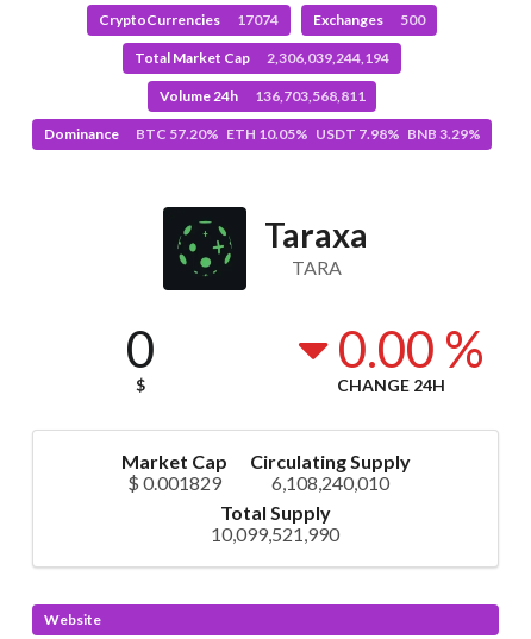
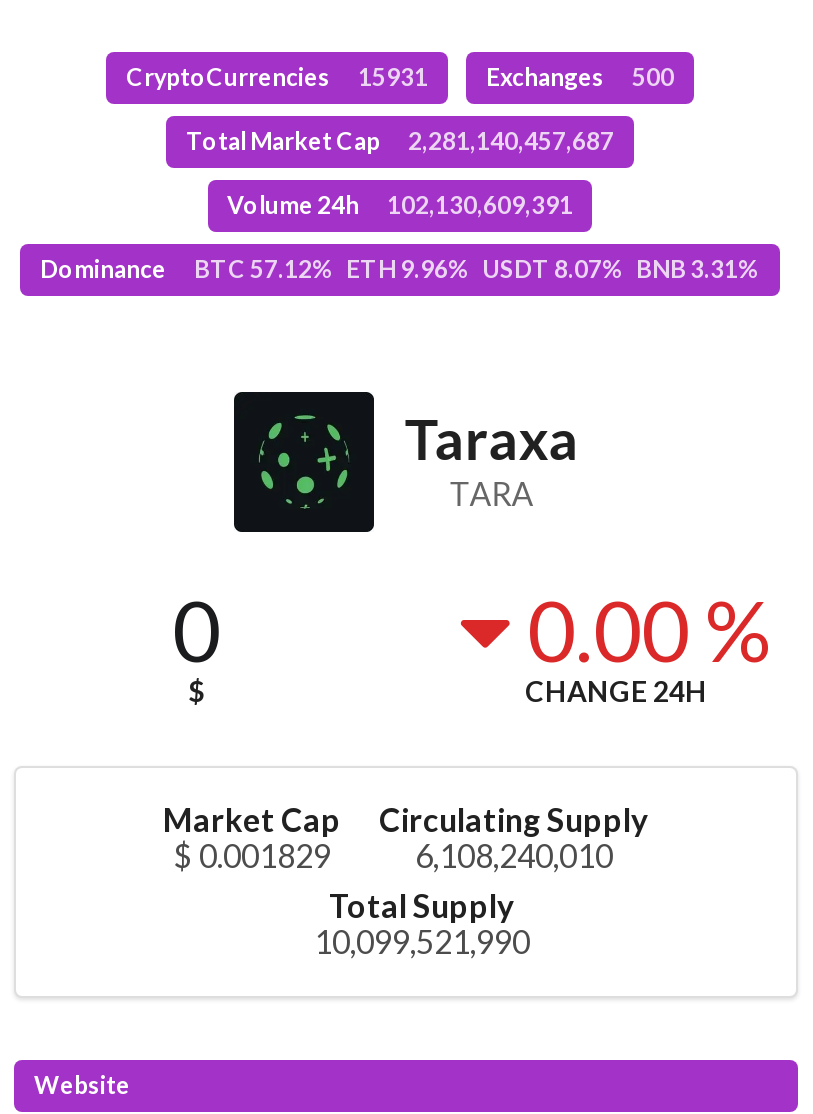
- CryptoCurrencies 17074 Exchanges 500
+ CryptoCurrencies 15931 Exchanges 500

- Total Market Cap 2,306,039,244,194
+ Total Market Cap 2,281,140,457,687

- Volume 24h 136,703,568,811
+ Volume 24h 102,130,609,391

- BTC 57.20% ETH 10.05% USDT 7.98% BNB 3.29%
+ BTC 57.12% ETH 9.96% USDT 8.07% BNB 3.31%
